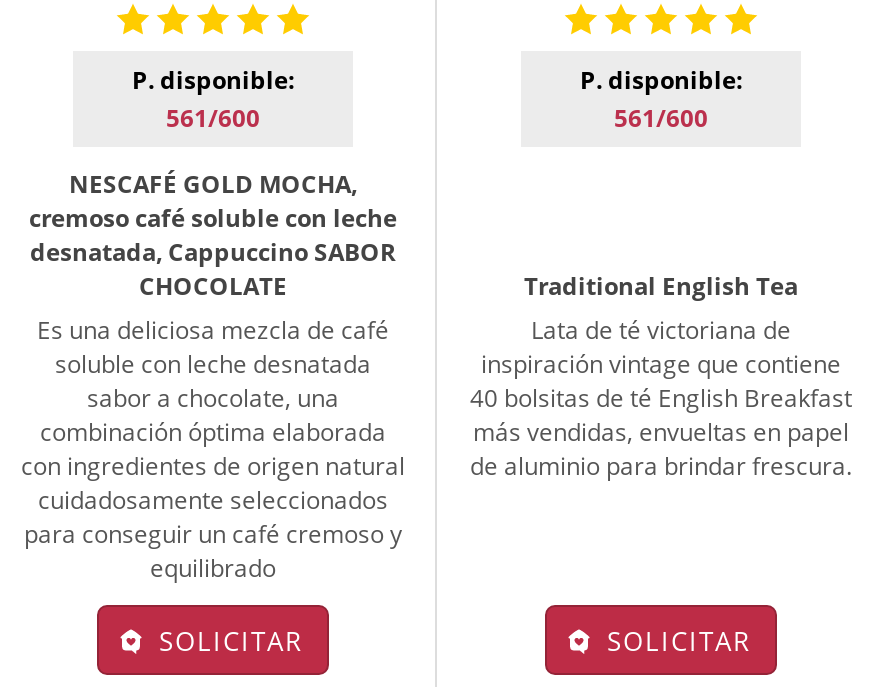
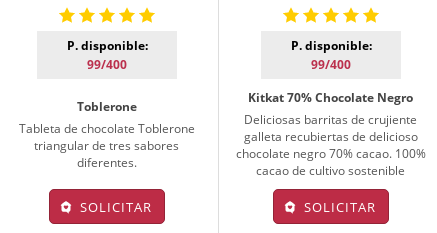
- 561/600
+ 99/400

- 561/600
+ 99/400

- NESCAFÉ GOLD MOCHA,
- cremoso café soluble con leche
- desnatada, Cappuccino SABOR
- CHOCOLATE
- Es una deliciosa mezcla de café
- soluble con leche desnatada
- sabor a chocolate, una
- combinación óptima elaborada
- con ingredientes de origen natural
- cuidadosamente seleccionados
- para conseguir un café cremoso y
- equilibrado
+ Toblerone
+ Tableta de chocolate Toblerone
+ triangular de tres sabores
+ diferentes.

- Traditional English Tea
- Lata de té victoriana de
- inspiración vintage que contiene
- 40 bolsitas de té English Breakfast
- más vendidas, envueltas en papel
- de aluminio para brindar frescura.
+ Kitkat 70% Chocolate Negro
+ Deliciosas barritas de crujiente
+ galleta recubiertas de delicioso
+ chocolate negro 70% cacao. 100%
+ cacao de cultivo sostenible
